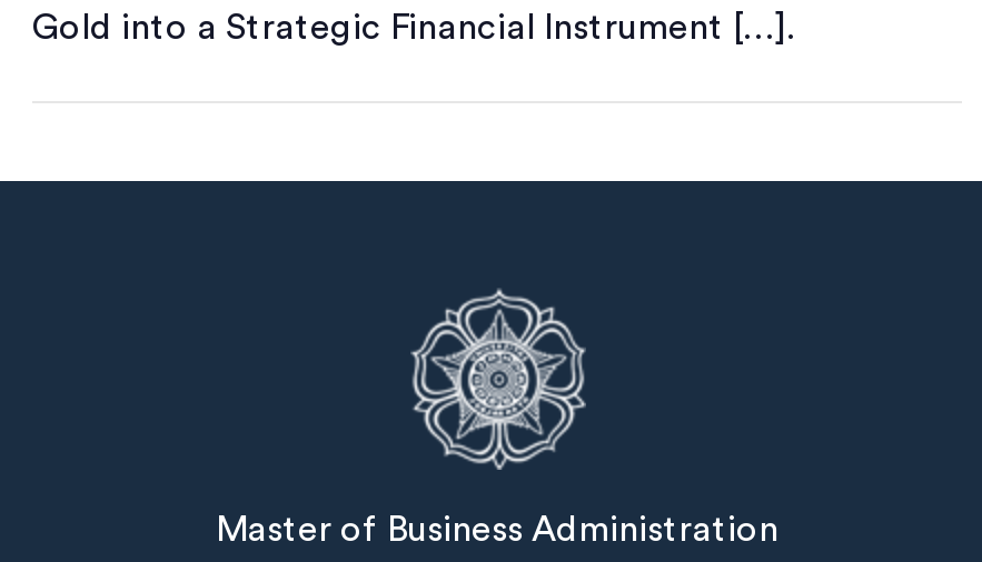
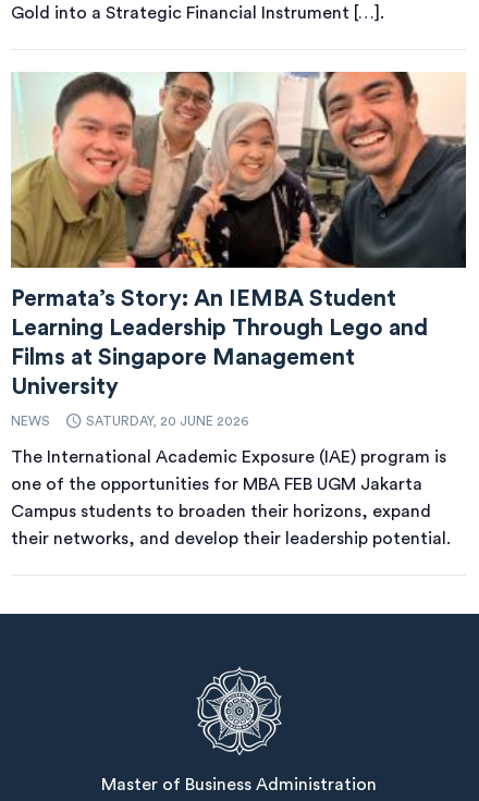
+ [image]
+ Permata’s Story: An IEMBA Student
+ Learning Leadership Through Lego and
+ Films at Singapore Management
+ University
+ NEWS
+ SATURDAY, 20 JUNE 2026
+ The International Academic Exposure (IAE) program is
+ one of the opportunities for MBA FEB UGM Jakarta
+ Campus students to broaden their horizons, expand
+ their networks, and develop their leadership potential.
